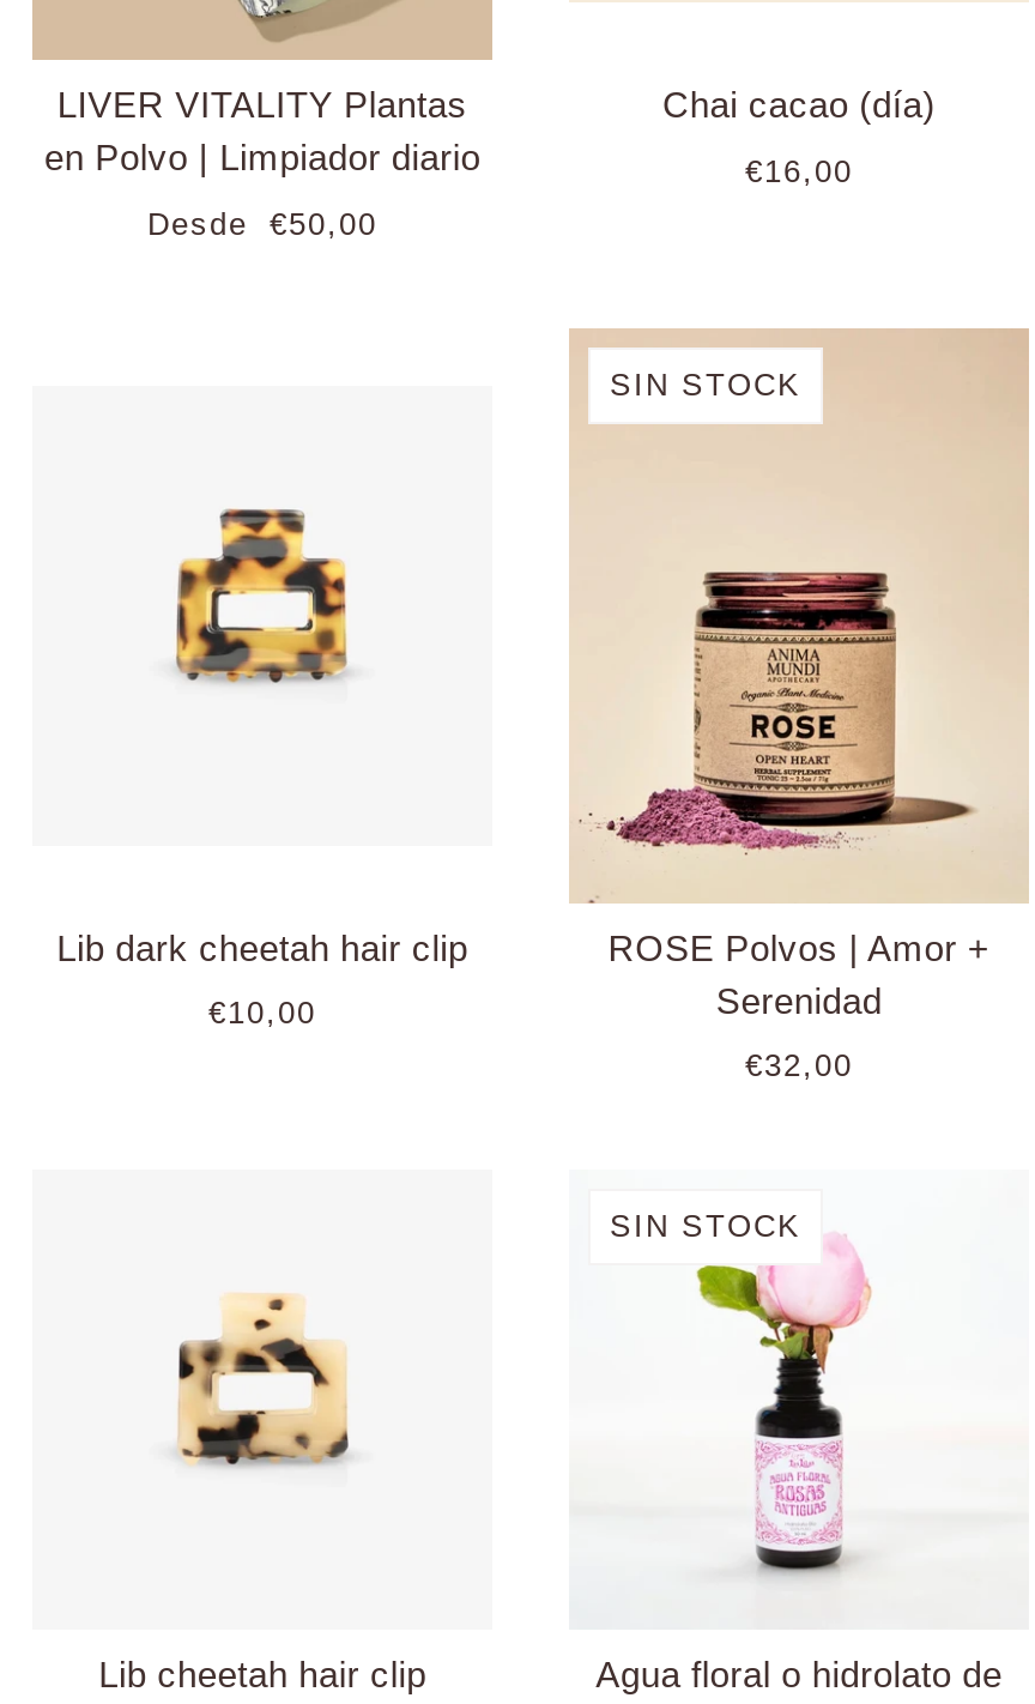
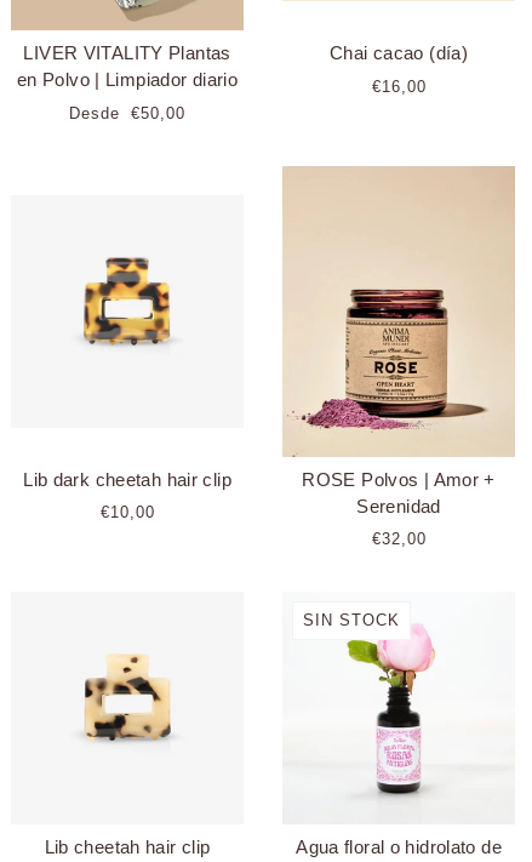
- SIN STOCK
